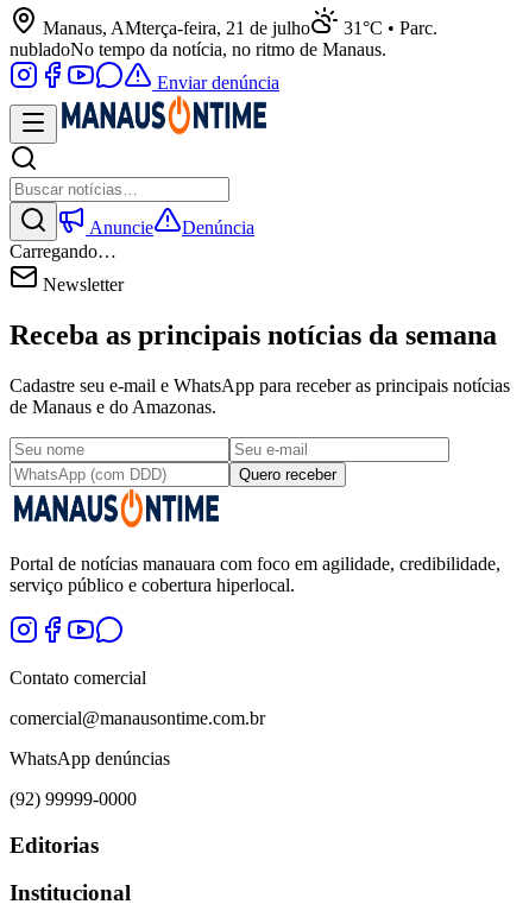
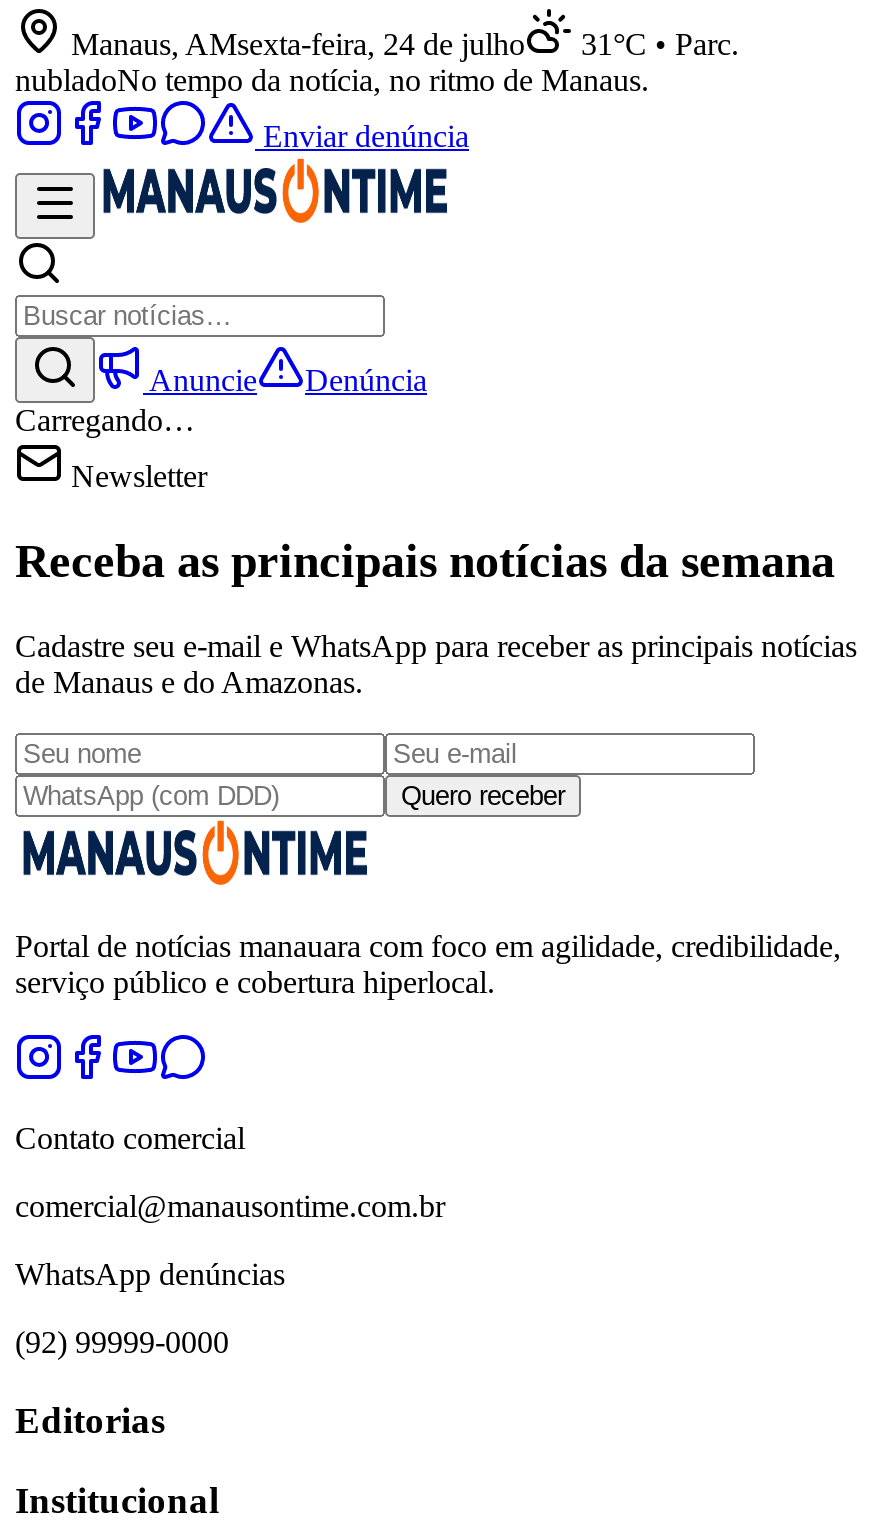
- Manaus, AMterça-feira, 21 de julho
+ Manaus, AMsexta-feira, 24 de julho
